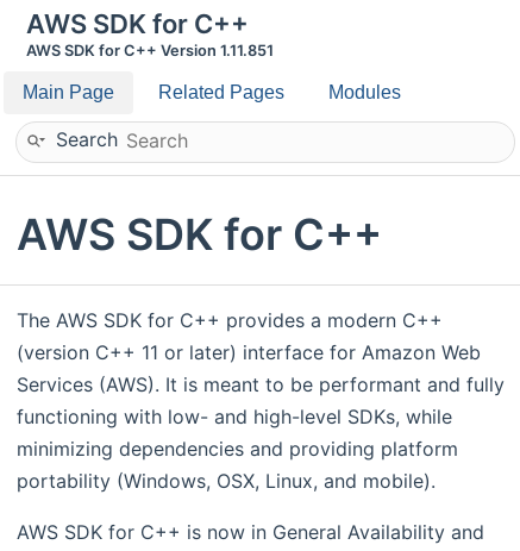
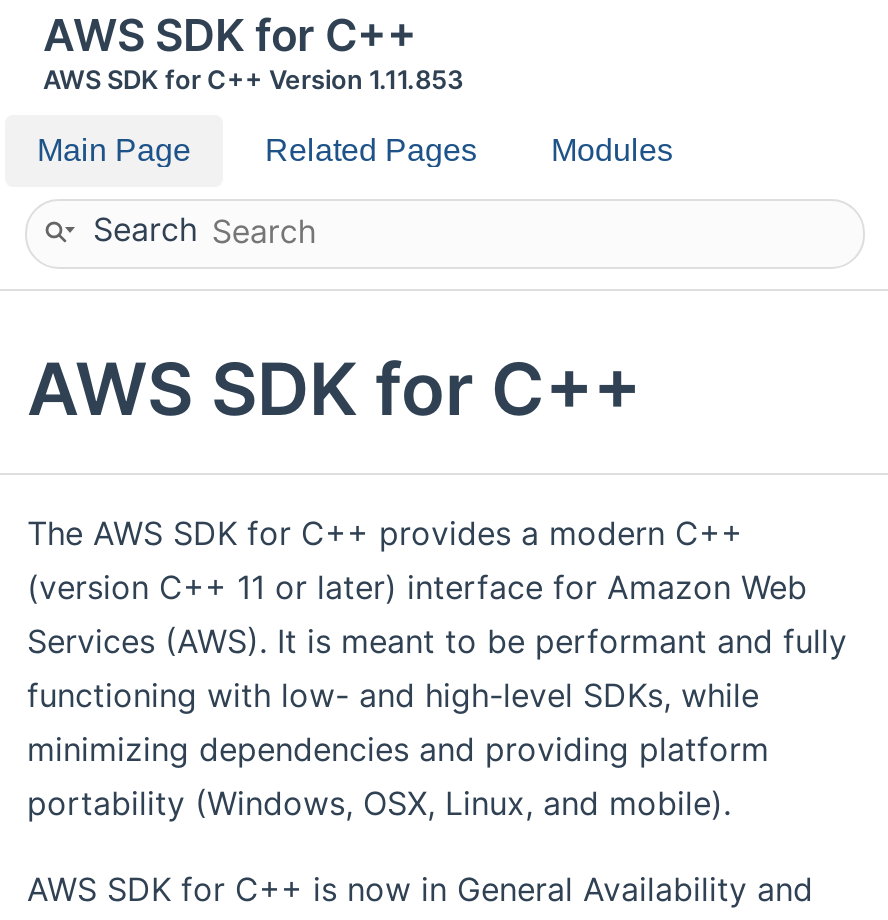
- AWS SDK for C++ Version 1.11.851
+ AWS SDK for C++ Version 1.11.853
